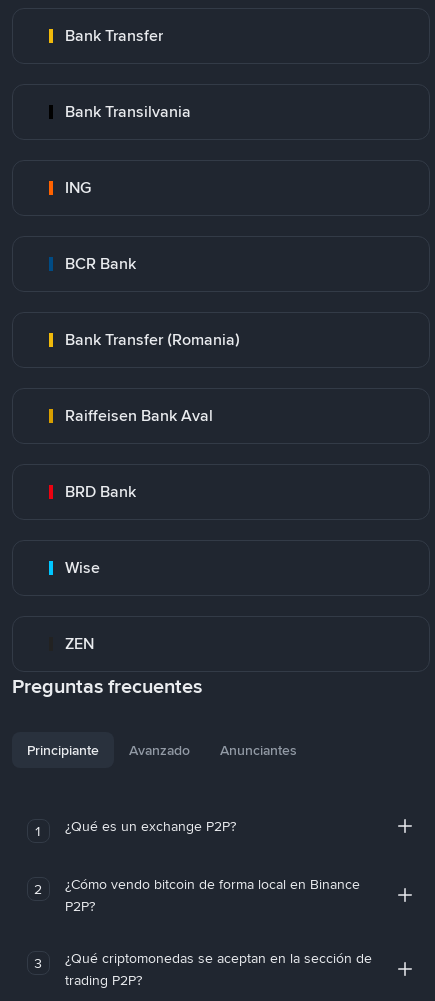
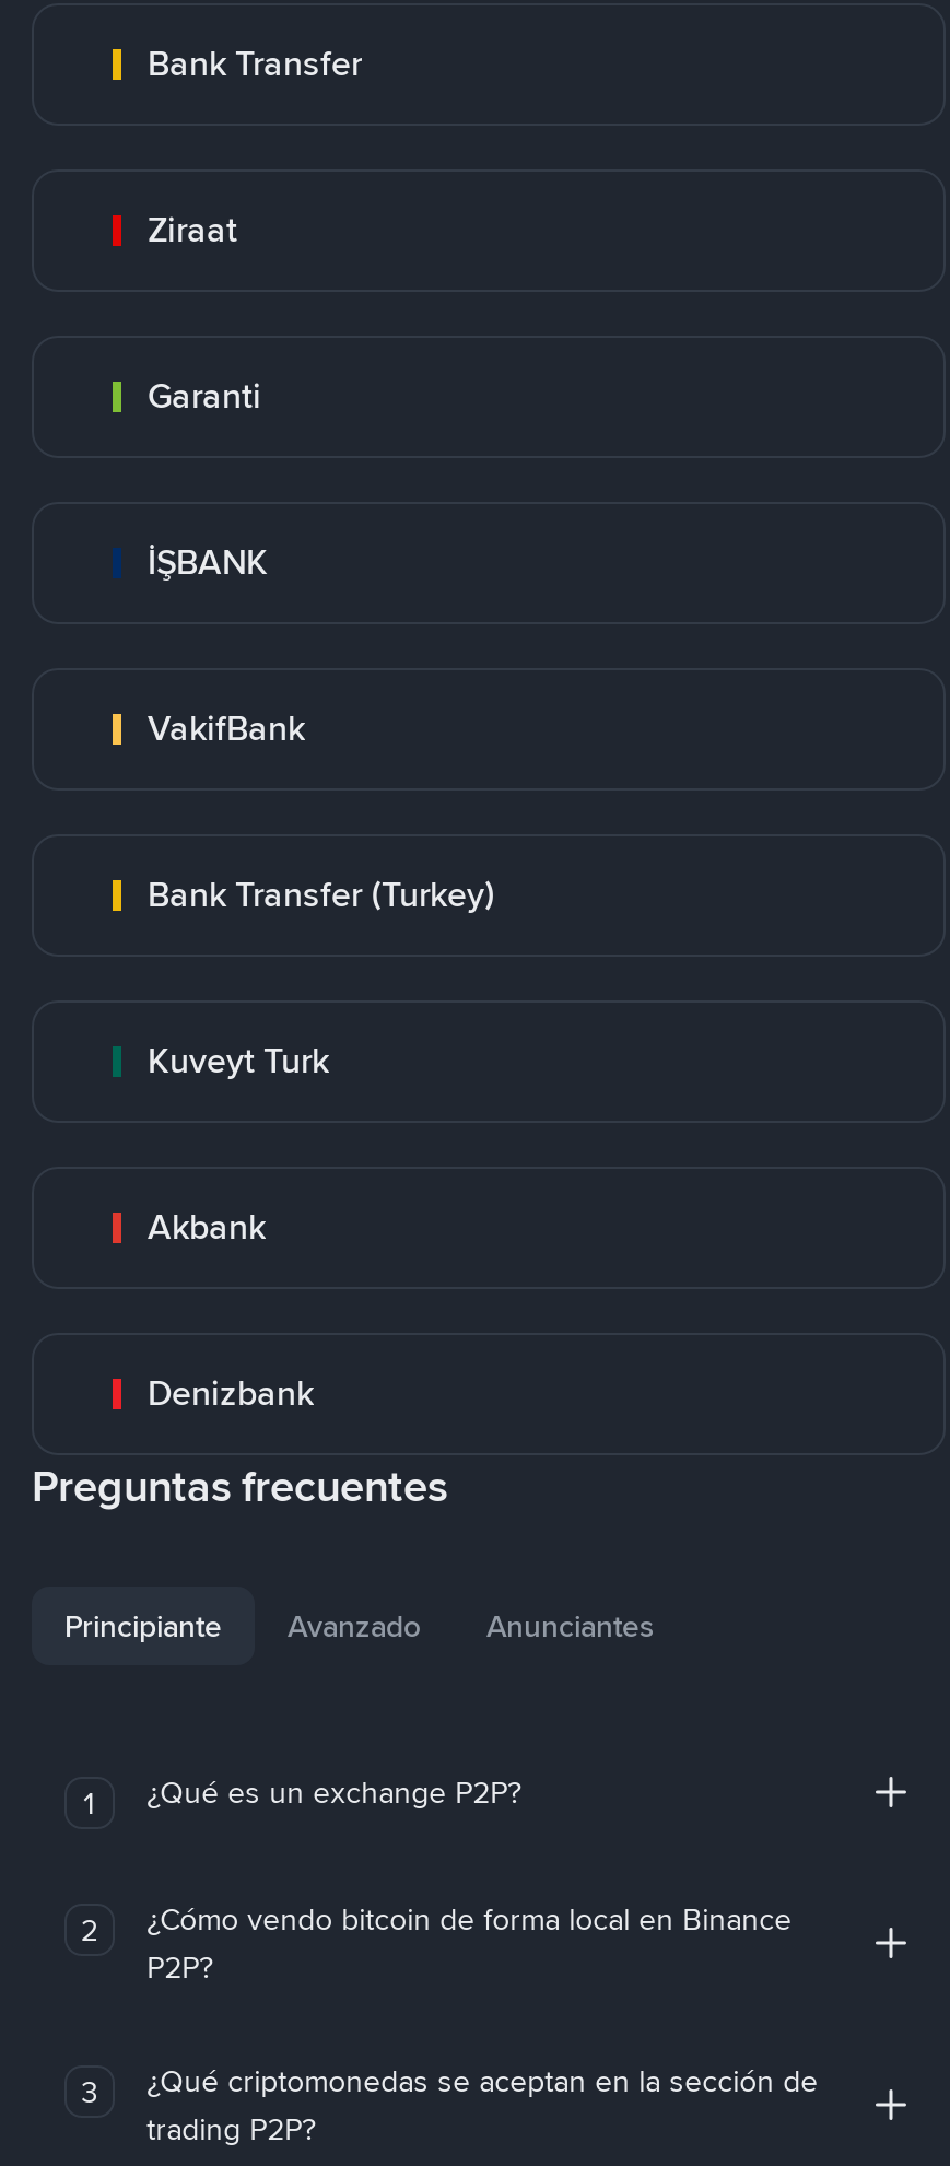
- Bank Transilvania
+ Ziraat

- ING
+ Garanti

- BCR Bank
+ İŞBANK

- Bank Transfer (Romania)
+ VakifBank

- Raiffeisen Bank Aval
+ Bank Transfer (Turkey)

- BRD Bank
+ Kuveyt Turk

- Wise
+ Akbank

- ZEN
+ Denizbank
